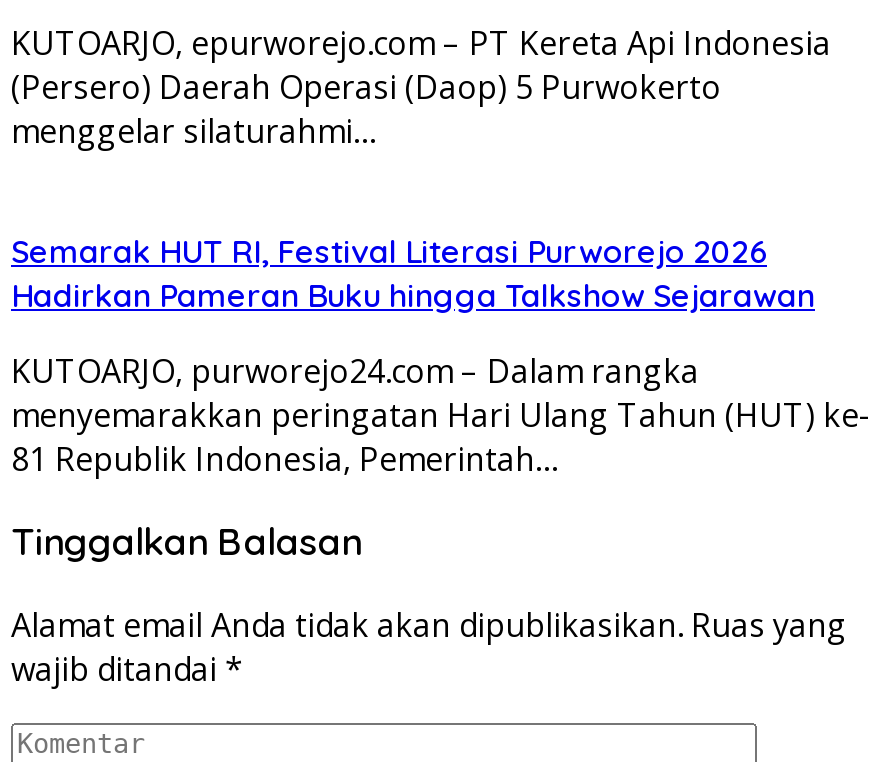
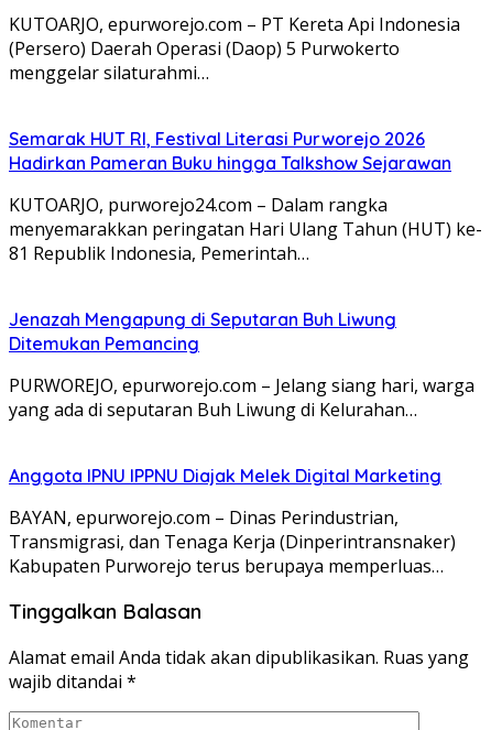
+ Jenazah Mengapung di Seputaran Buh Liwung
+ Ditemukan Pemancing
+ PURWOREJO, epurworejo.com – Jelang siang hari, warga
+ yang ada di seputaran Buh Liwung di Kelurahan…
+ Anggota IPNU IPPNU Diajak Melek Digital Marketing
+ BAYAN, epurworejo.com – Dinas Perindustrian,
+ Transmigrasi, dan Tenaga Kerja (Dinperintransnaker)
+ Kabupaten Purworejo terus berupaya memperluas…
